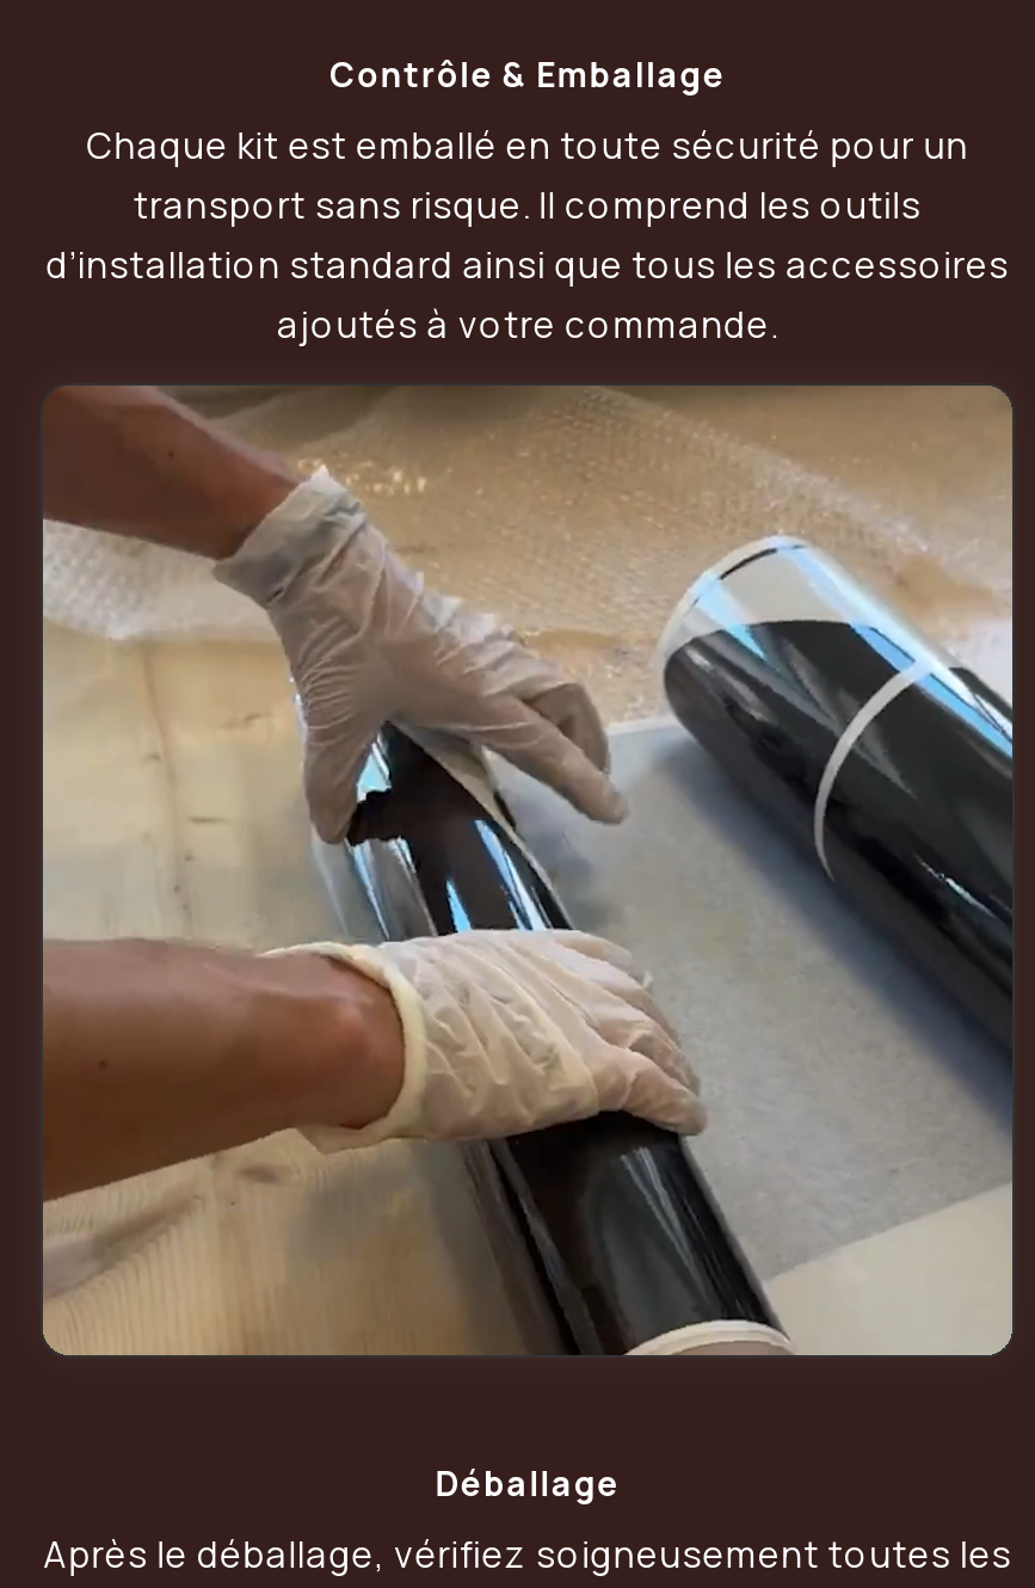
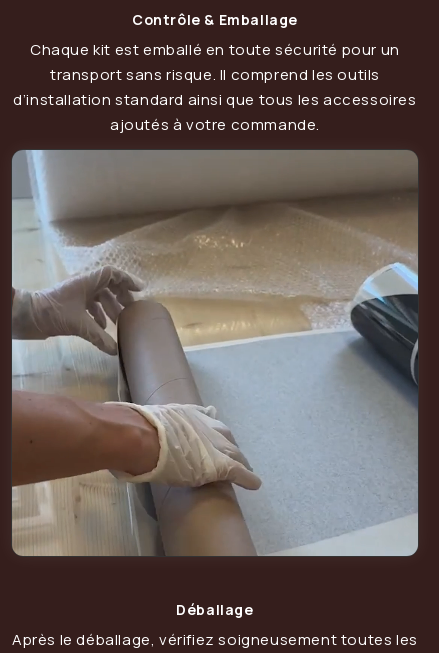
- [image]
+ [image]
